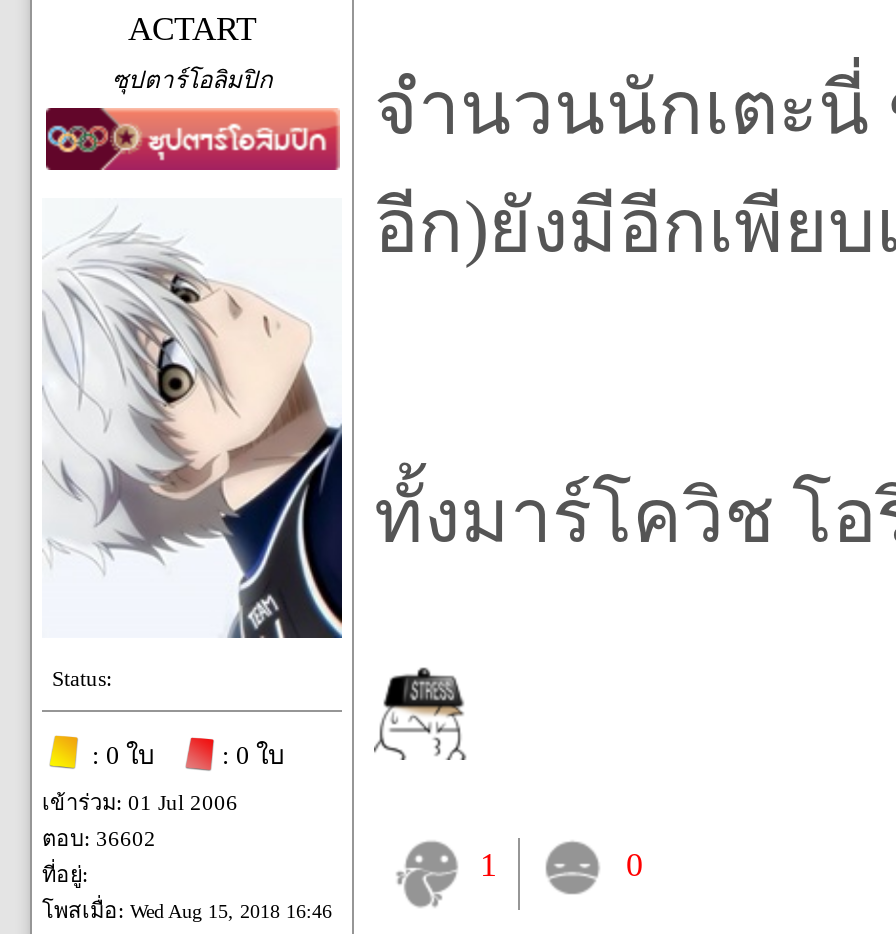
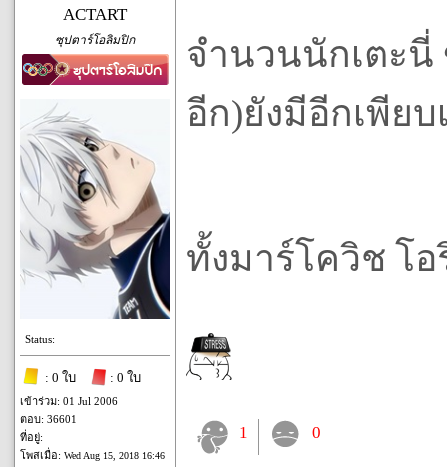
- ตอบ: 36602
+ ตอบ: 36601
